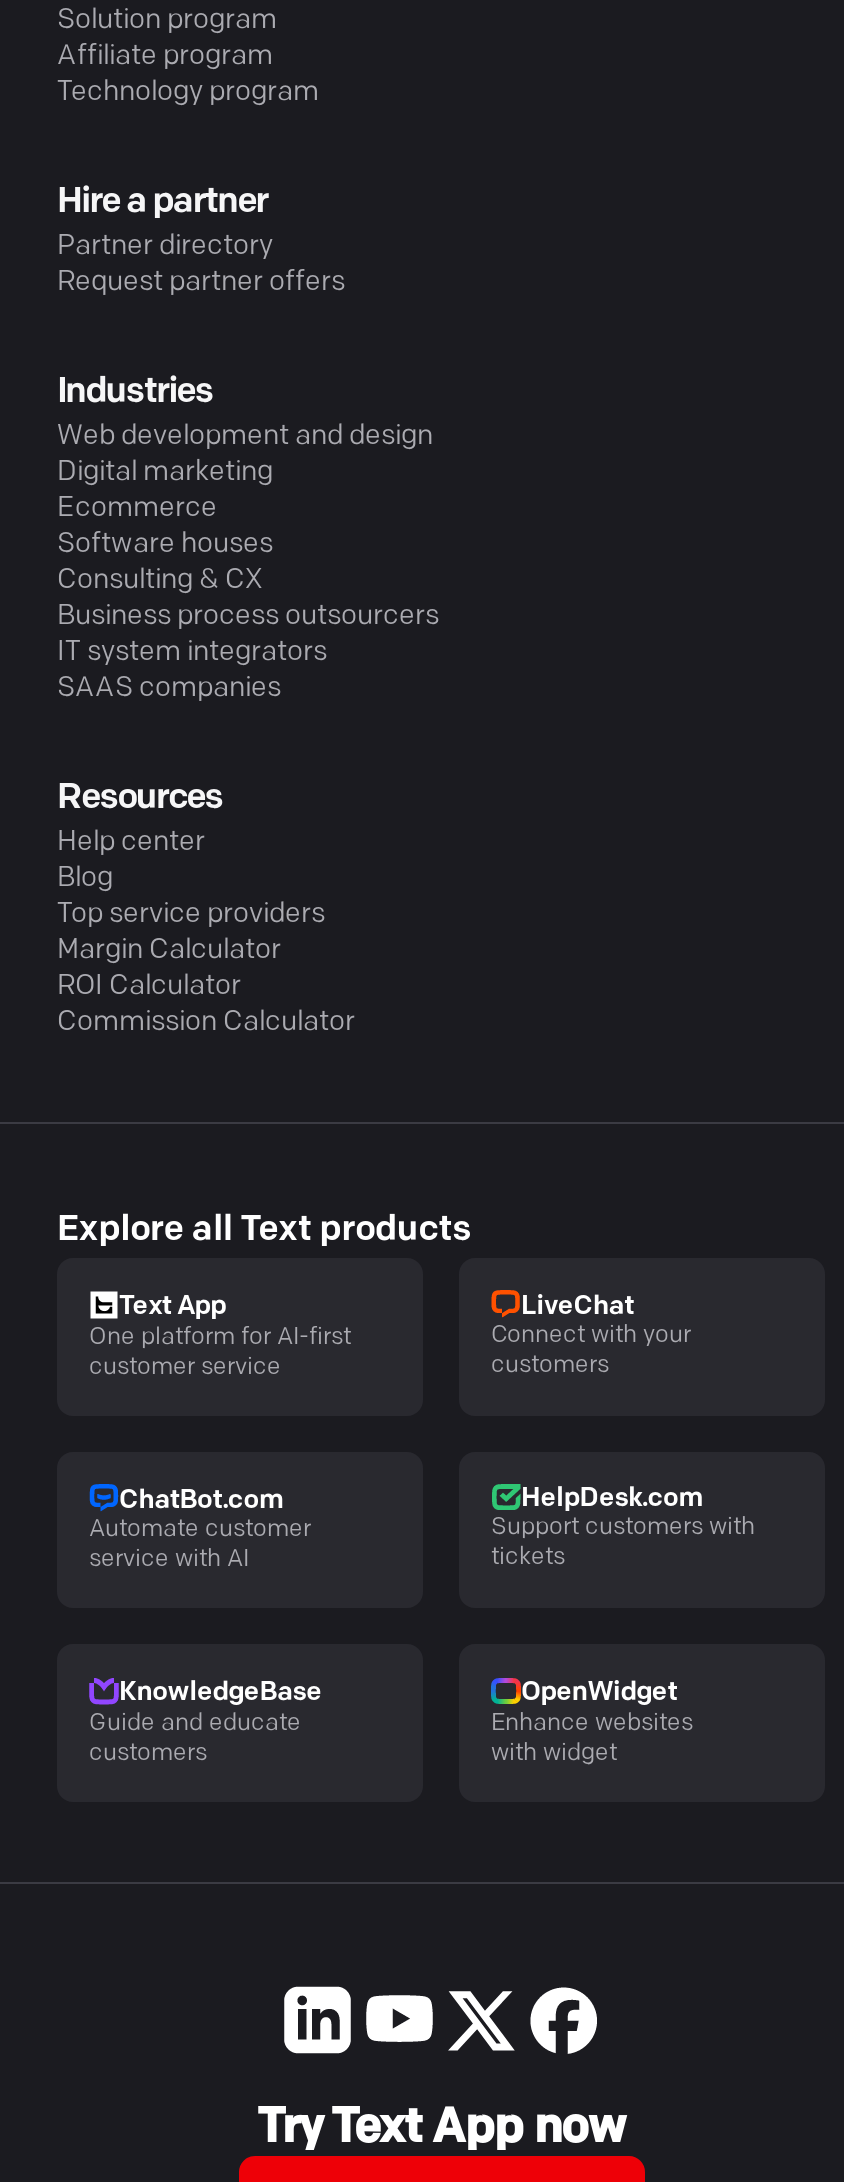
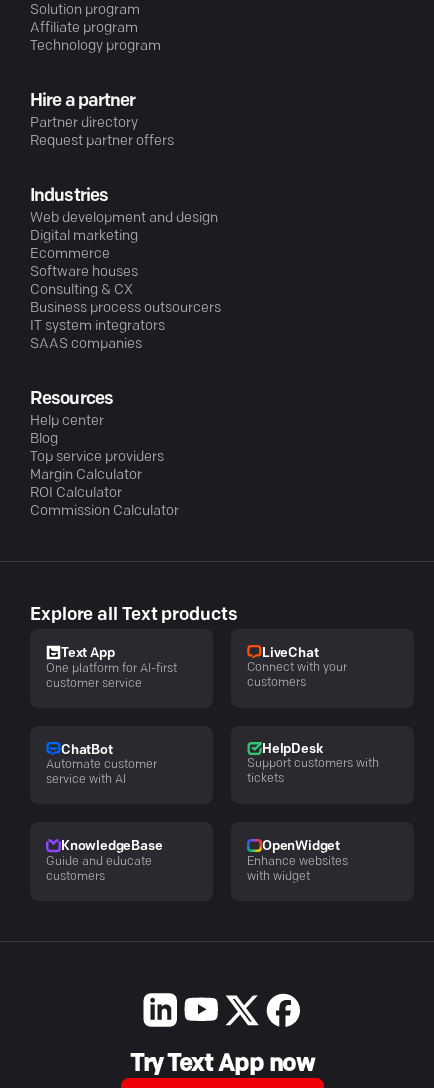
- ChatBot.com
+ ChatBot

- HelpDesk.com
+ HelpDesk
